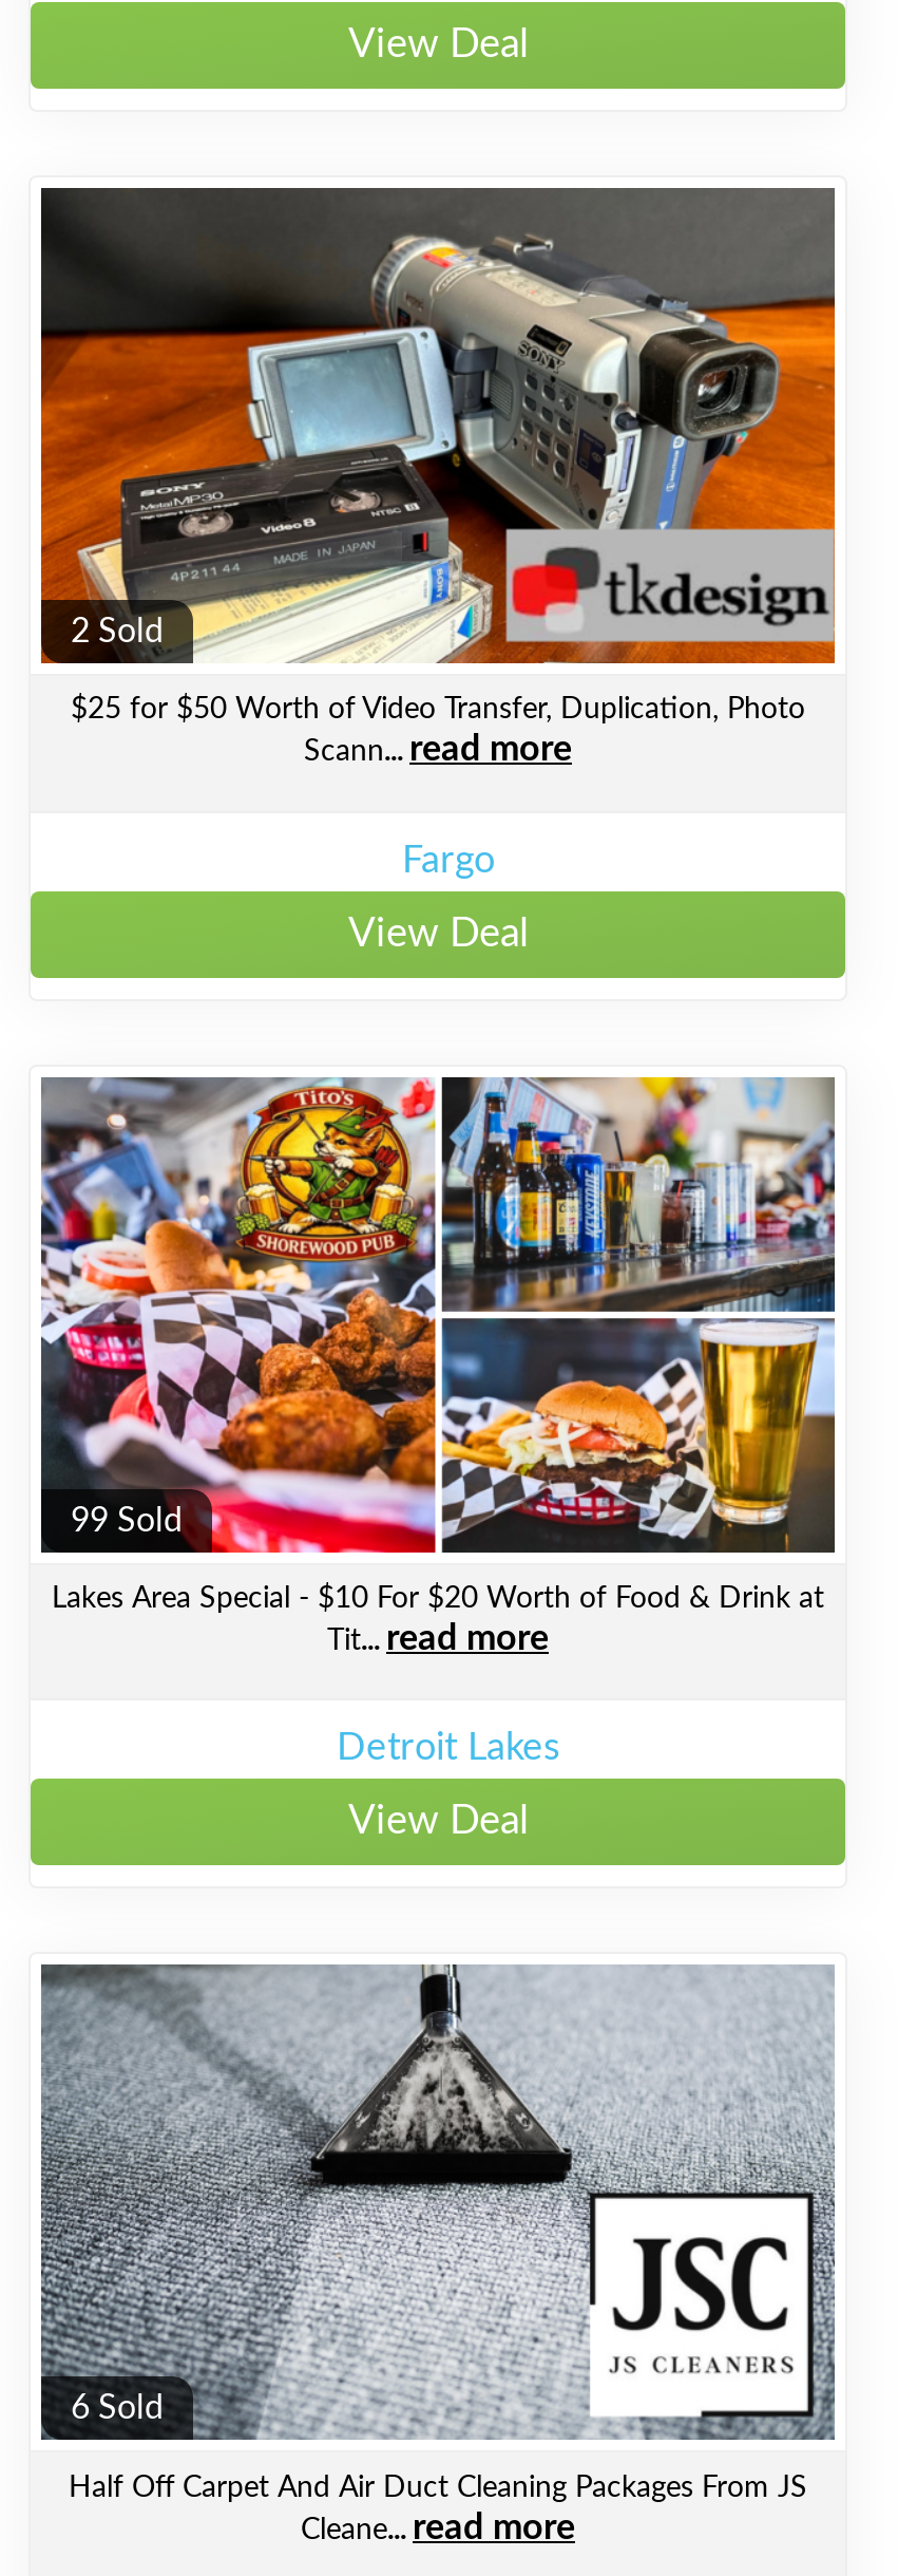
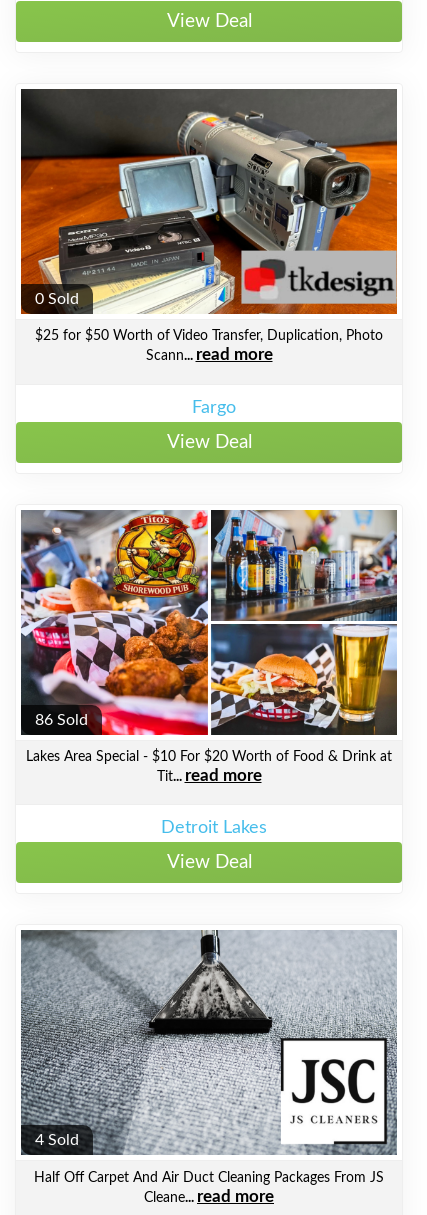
- 2 Sold
+ 0 Sold

- 99 Sold
+ 86 Sold

- 6 Sold
+ 4 Sold
